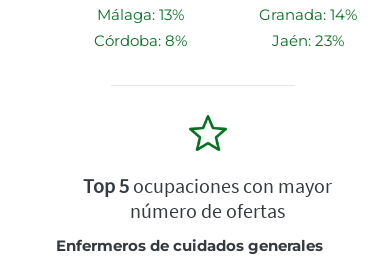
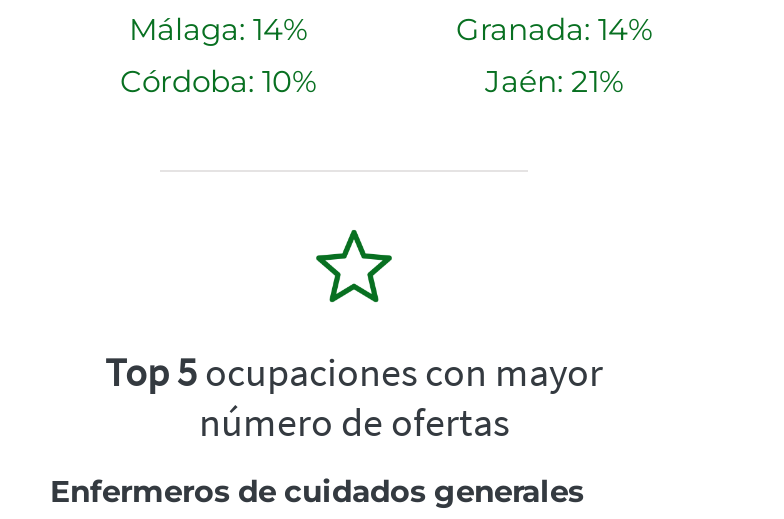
- Málaga: 13%
+ Málaga: 14%

- Córdoba: 8%
+ Córdoba: 10%

- Jaén: 23%
+ Jaén: 21%
